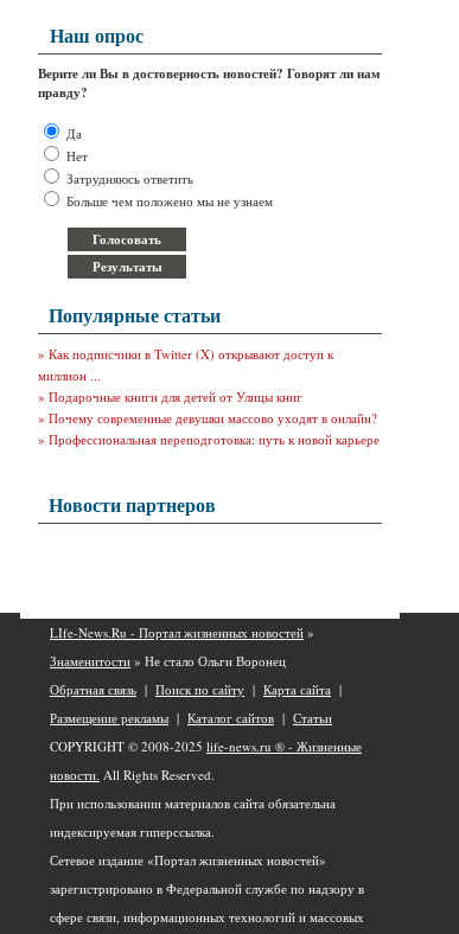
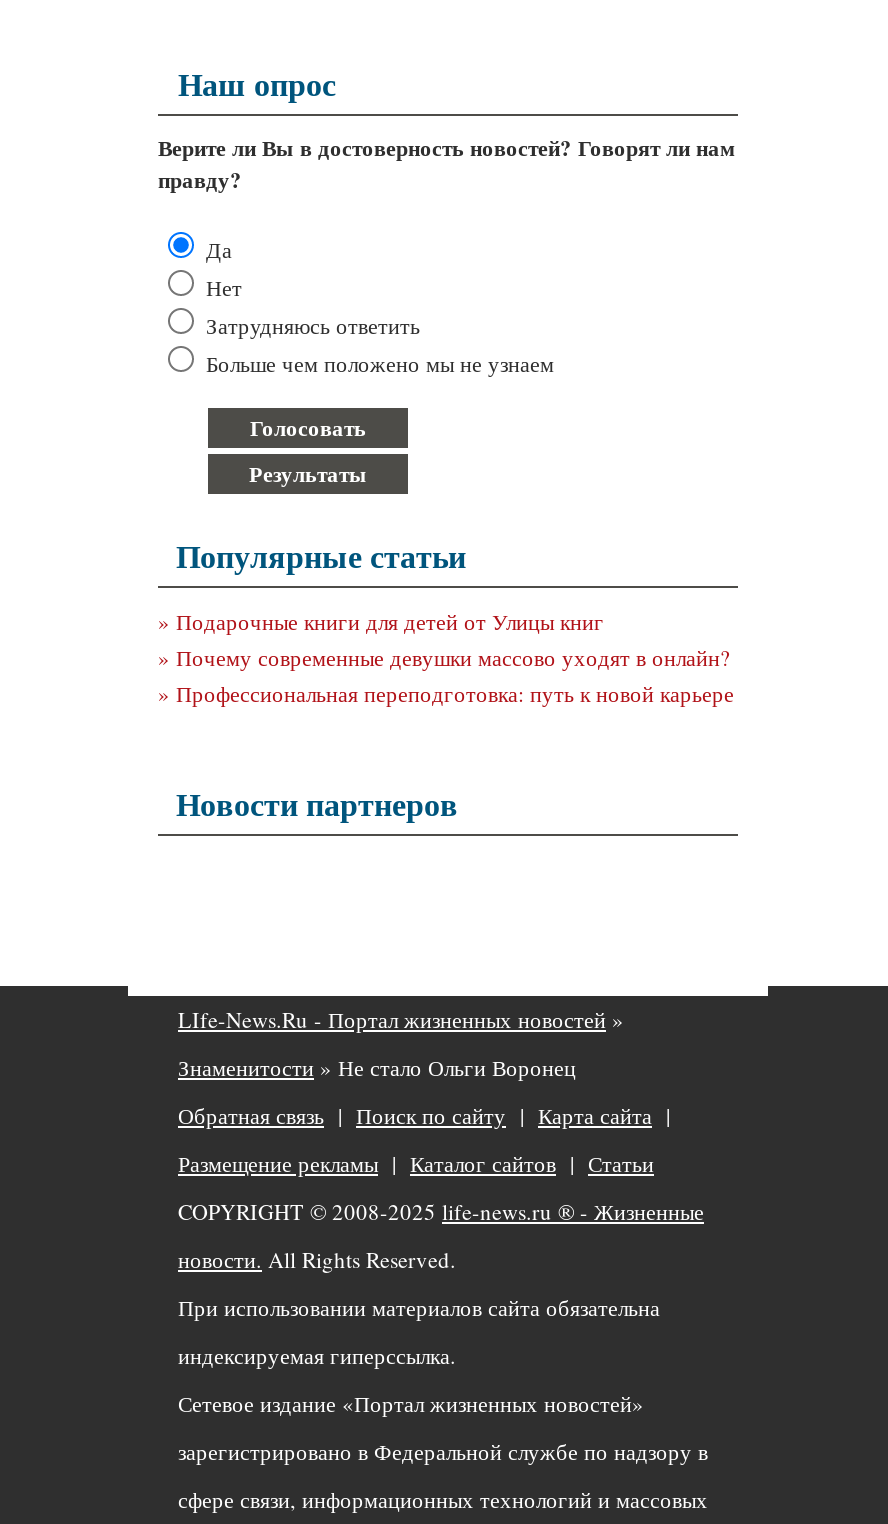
- » Как подписчики в Twitter (X) открывают доступ к
- миллион ...
